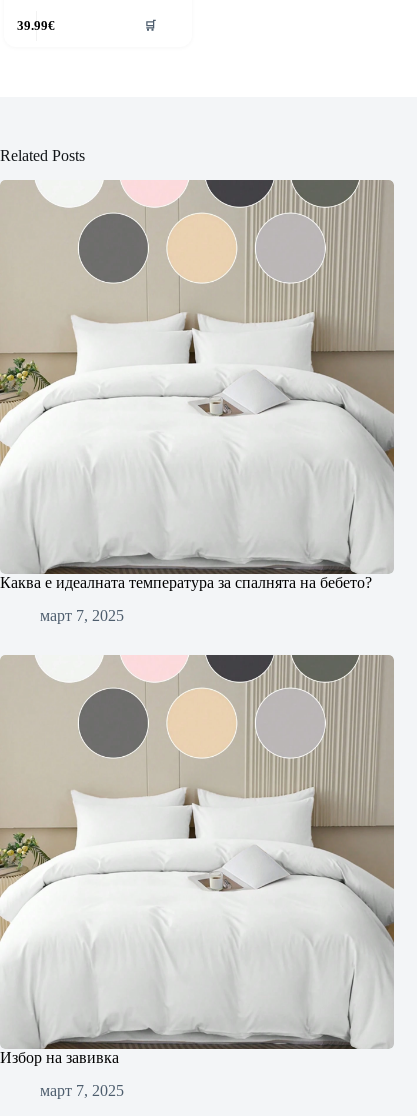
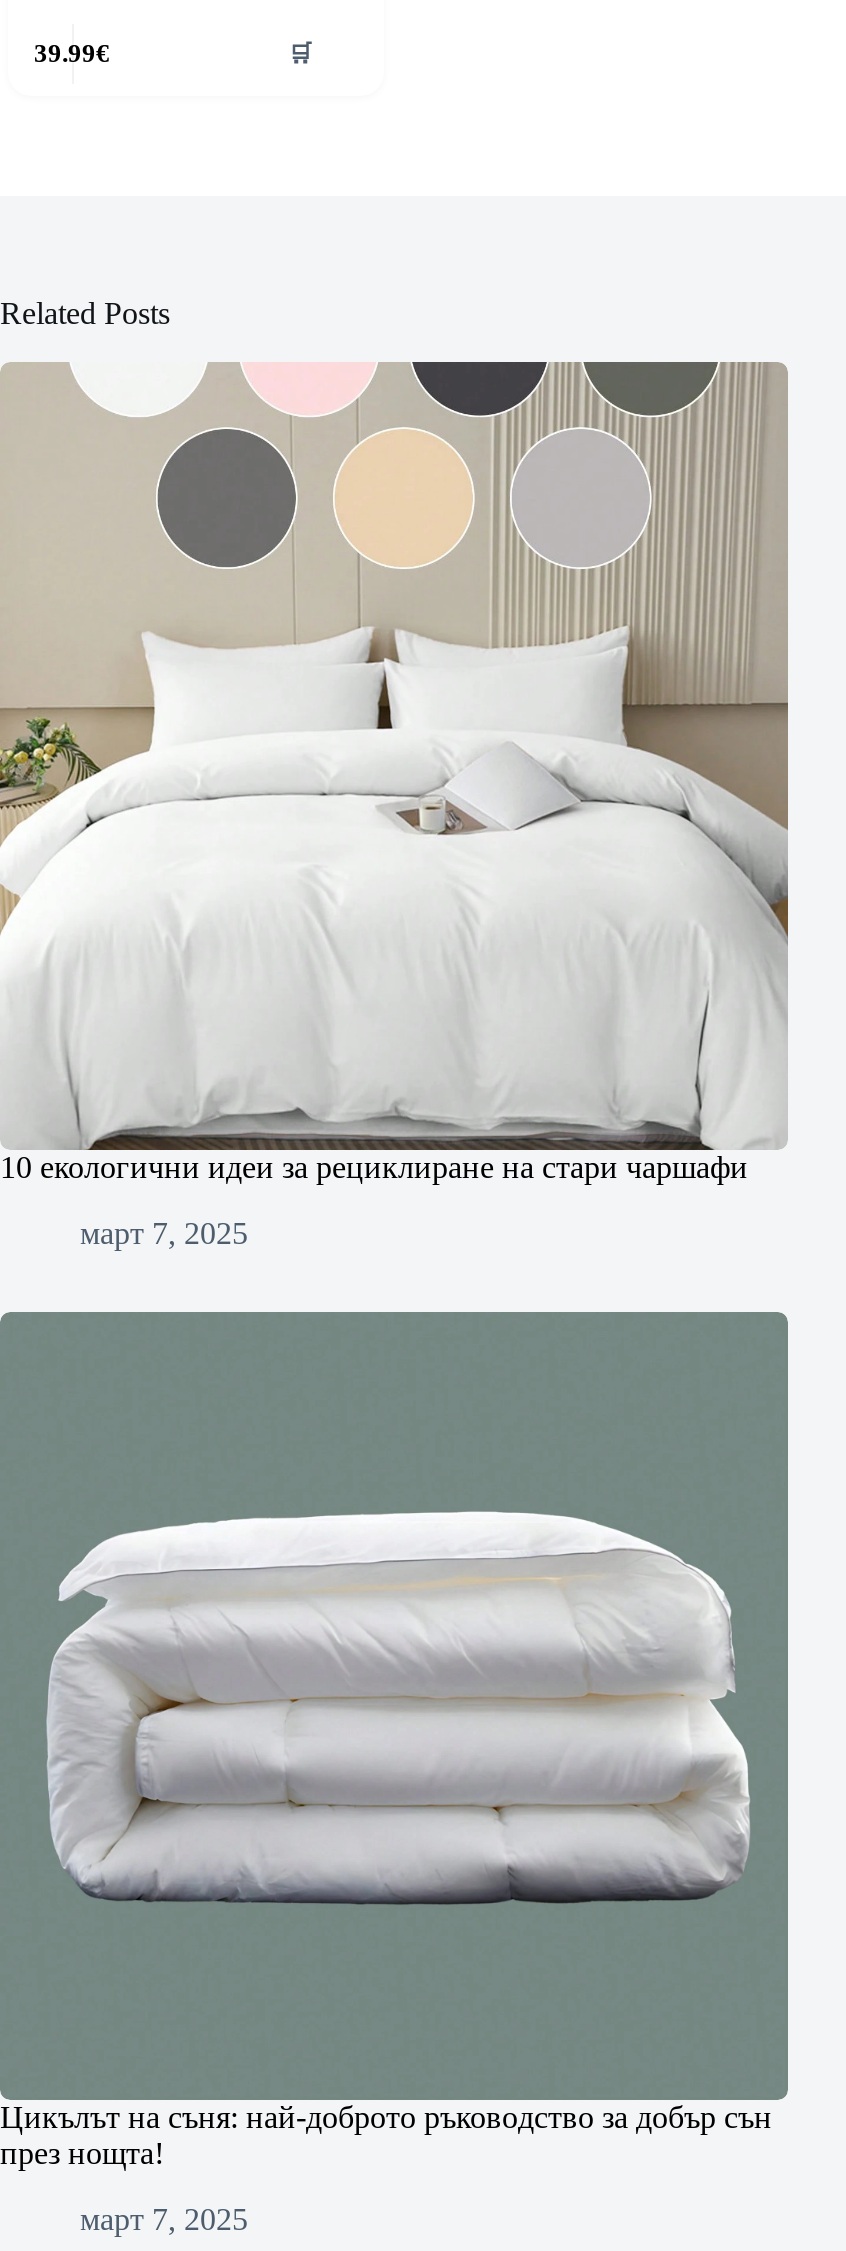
- Каква е идеалната температура за спалнята на бебето?
+ 10 екологични идеи за рециклиране на стари чаршафи

- [image]
- Избор на завивка
+ [image]
+ Цикълът на съня: най-доброто ръководство за добър сън
+ през нощта!
